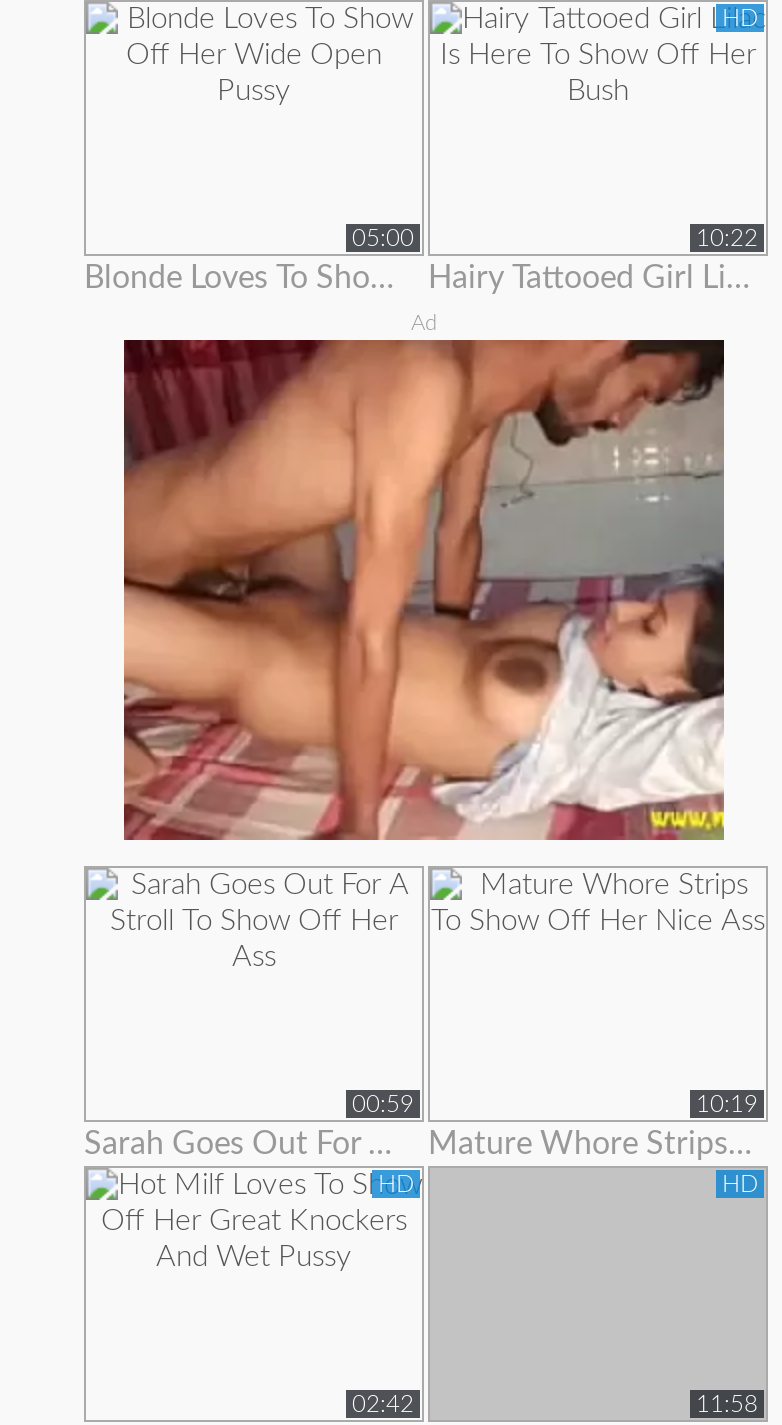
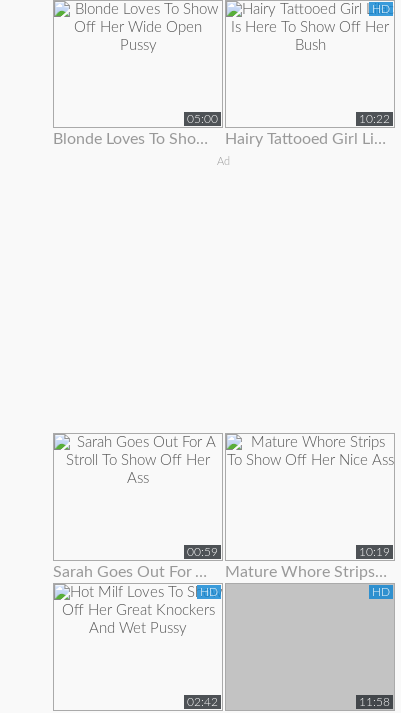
- [image]
